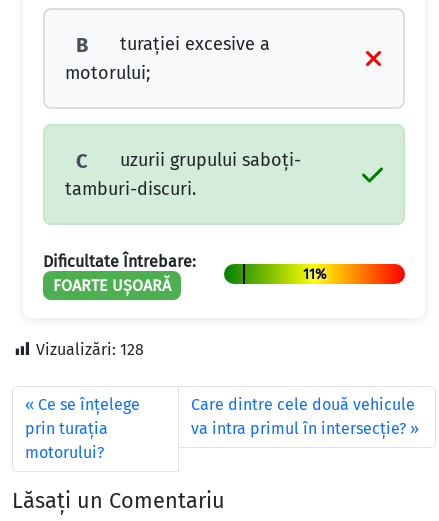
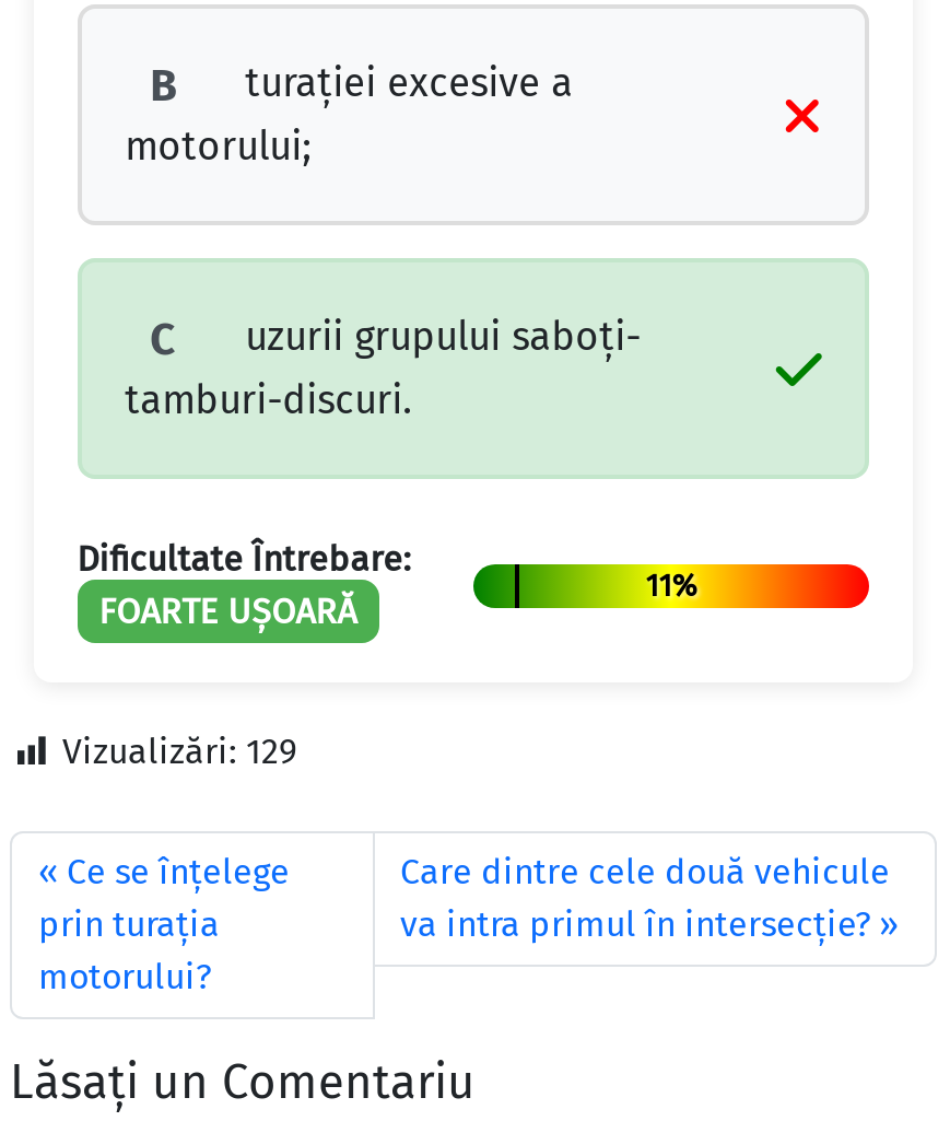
- Vizualizări: 128
+ Vizualizări: 129
